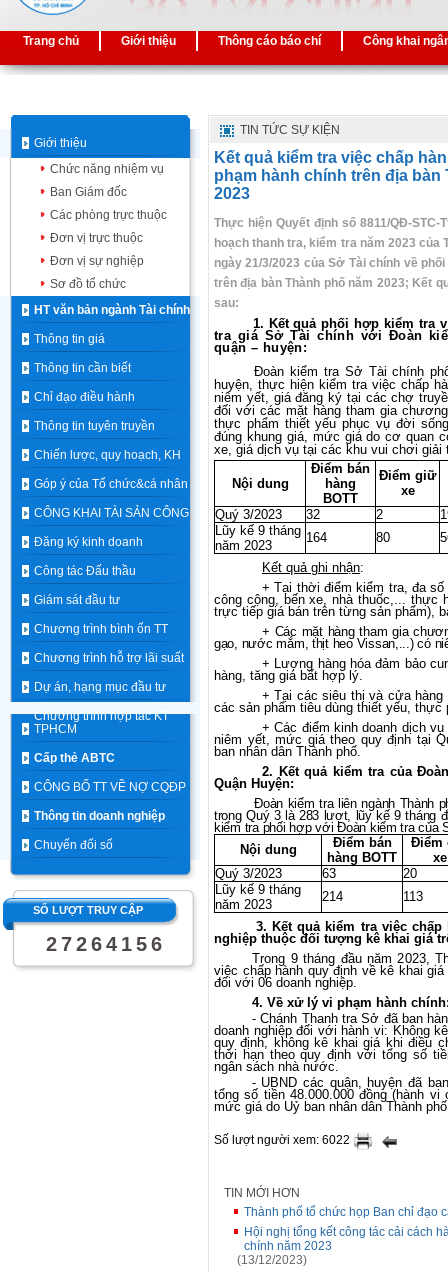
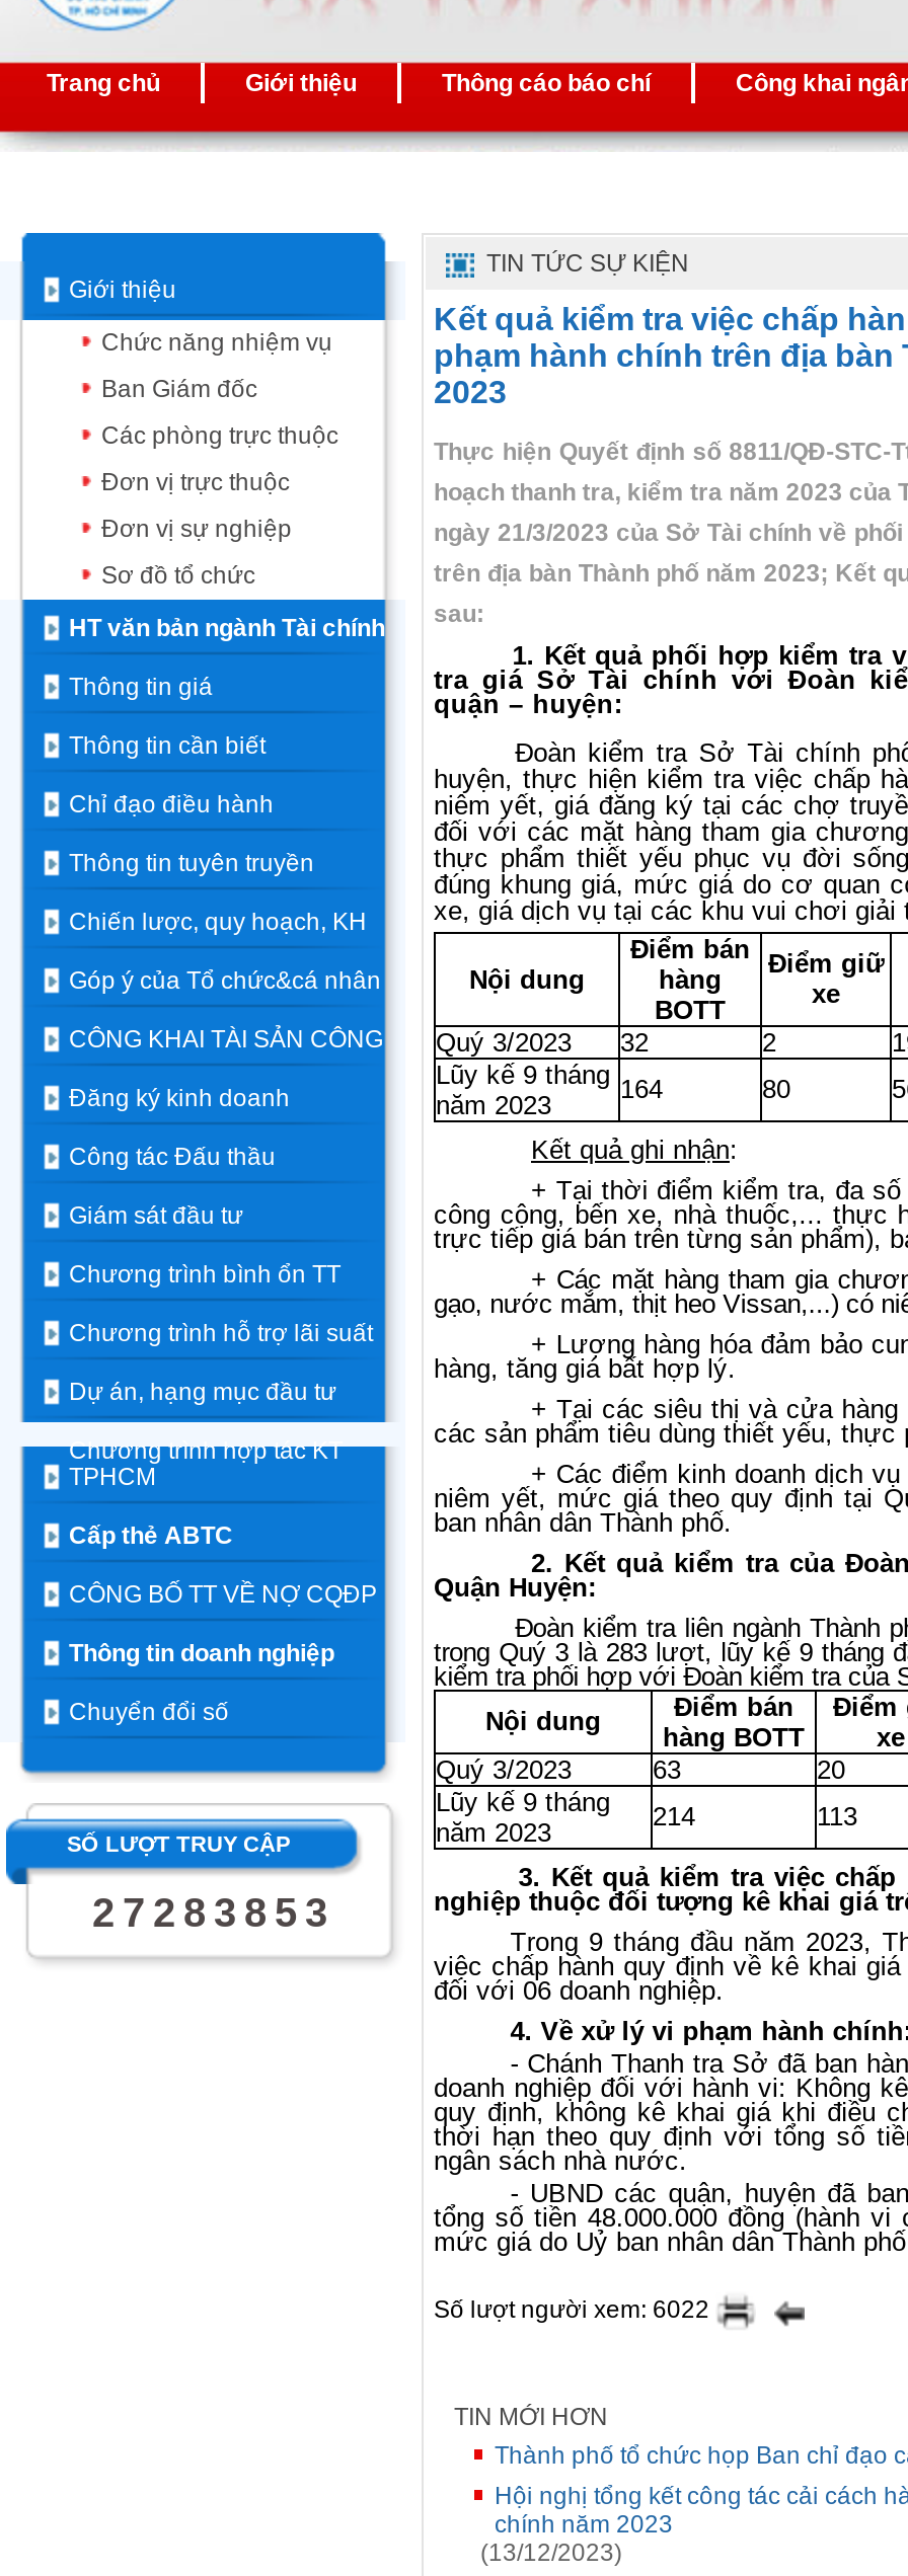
- 2 7 2 6 4 1 5 6
+ 2 7 2 8 3 8 5 3
